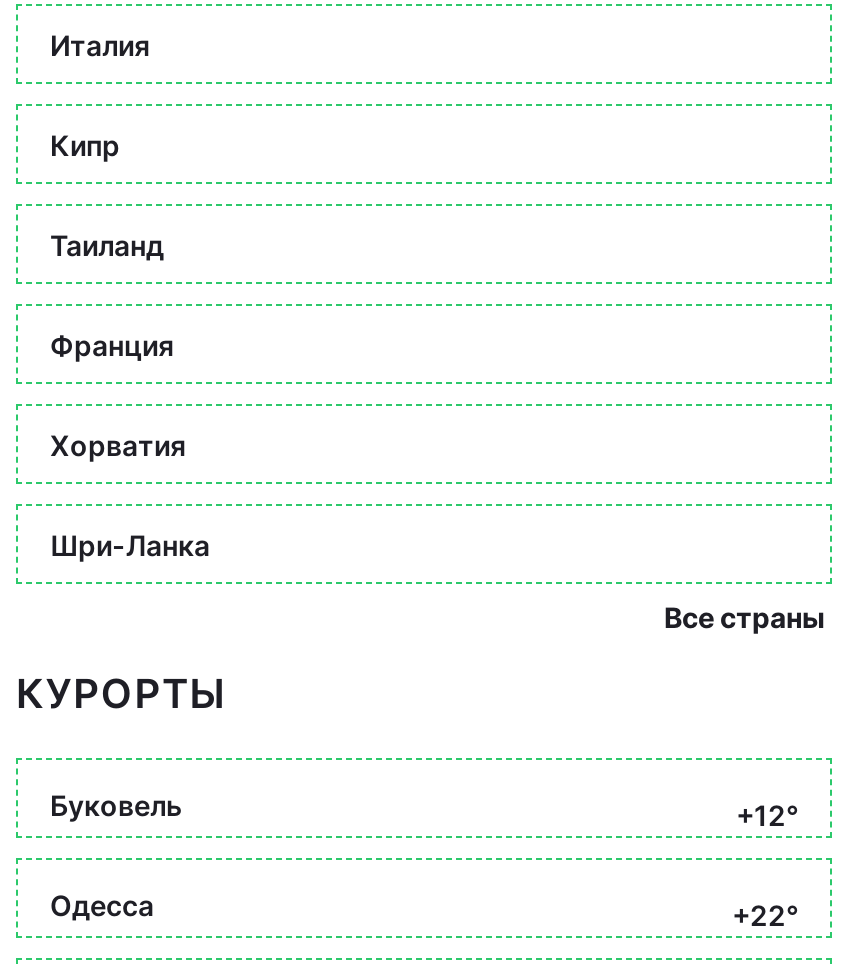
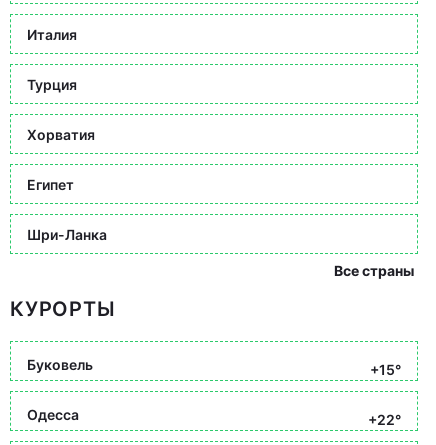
- Кипр
- Таиланд
- Франция
+ Турция

moved up: Хорватия

+ Египет

- +12°
+ +15°
